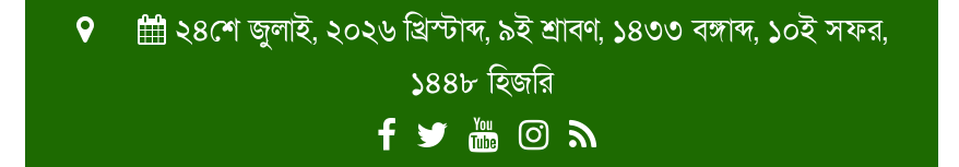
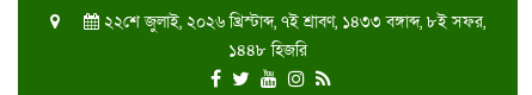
- ২৪শে জুলাই, ২০২৬ খ্রিস্টাব্দ, ৯ই শ্রাবণ, ১৪৩৩ বঙ্গাব্দ, ১০ই সফর,
+ ২২শে জুলাই, ২০২৬ খ্রিস্টাব্দ, ৭ই শ্রাবণ, ১৪৩৩ বঙ্গাব্দ, ৮ই সফর,
